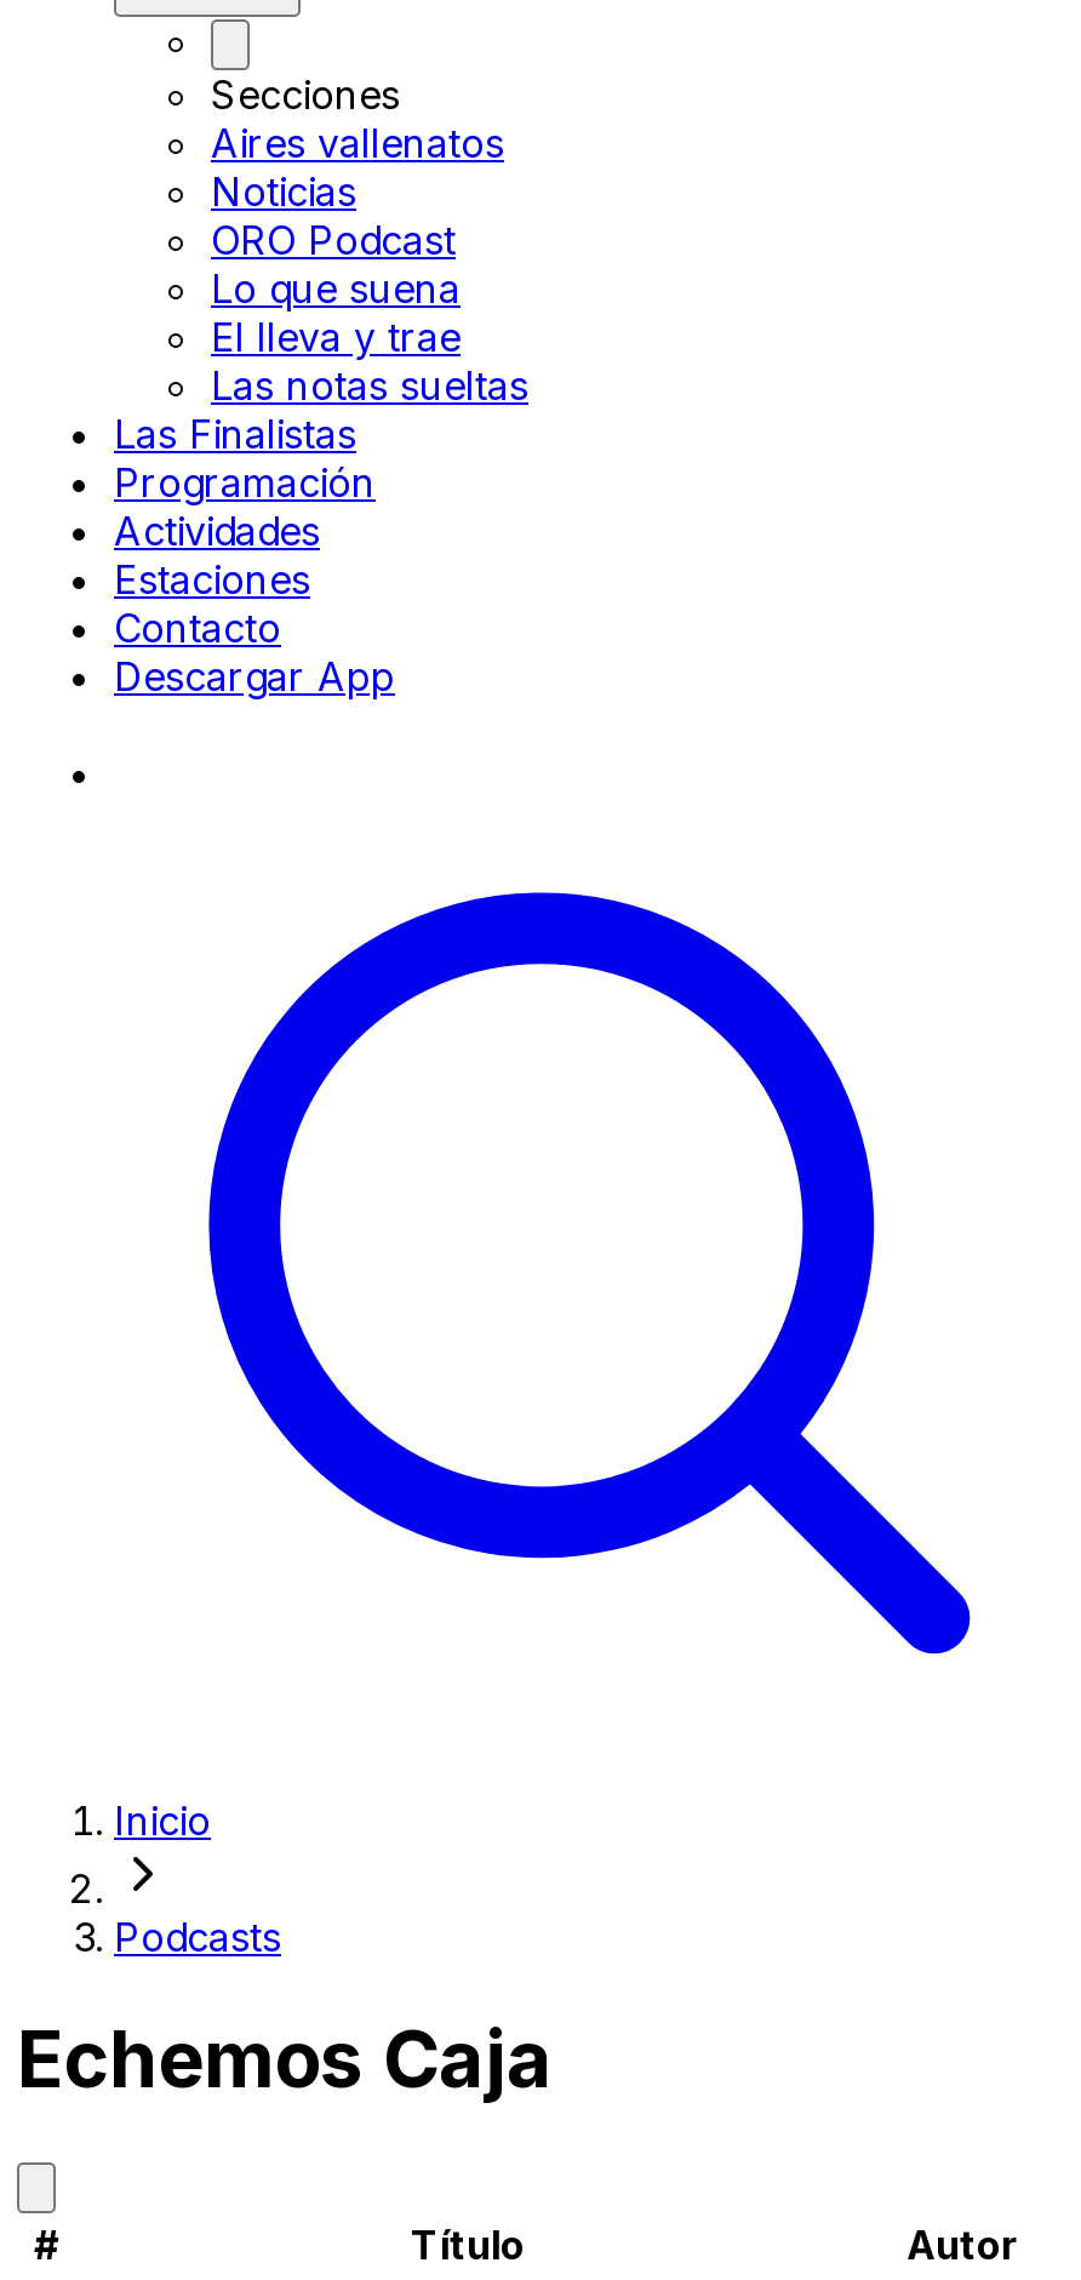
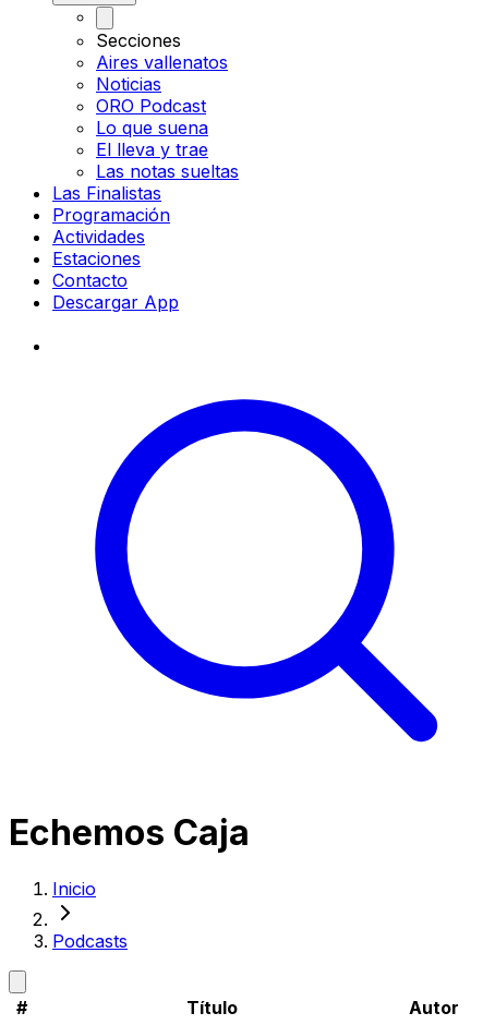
moved down: Inicio | Podcasts

moved up: Echemos Caja
